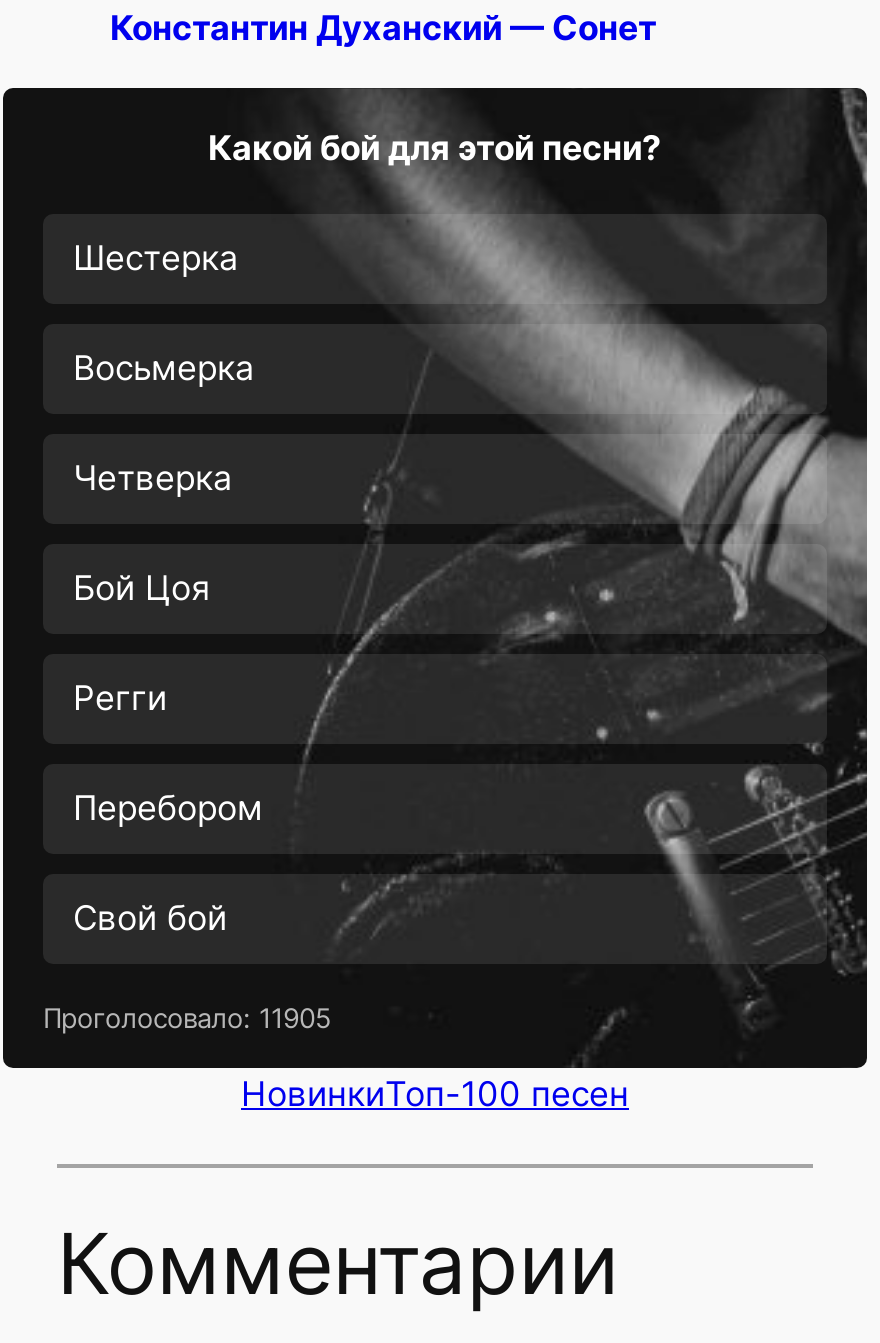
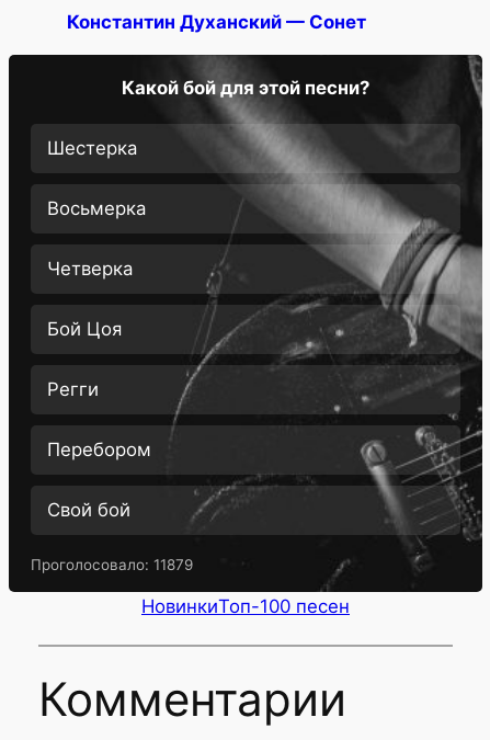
- Проголосовало: 11905
+ Проголосовало: 11879
